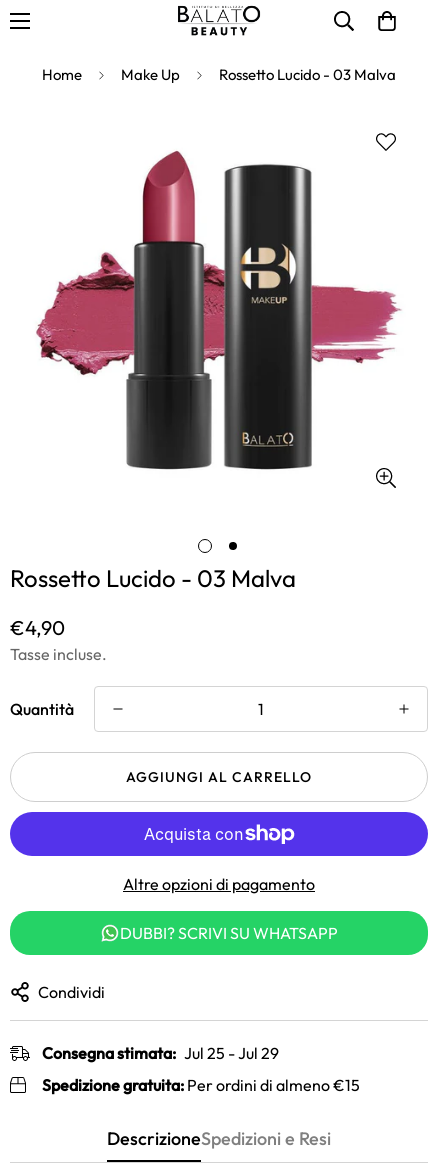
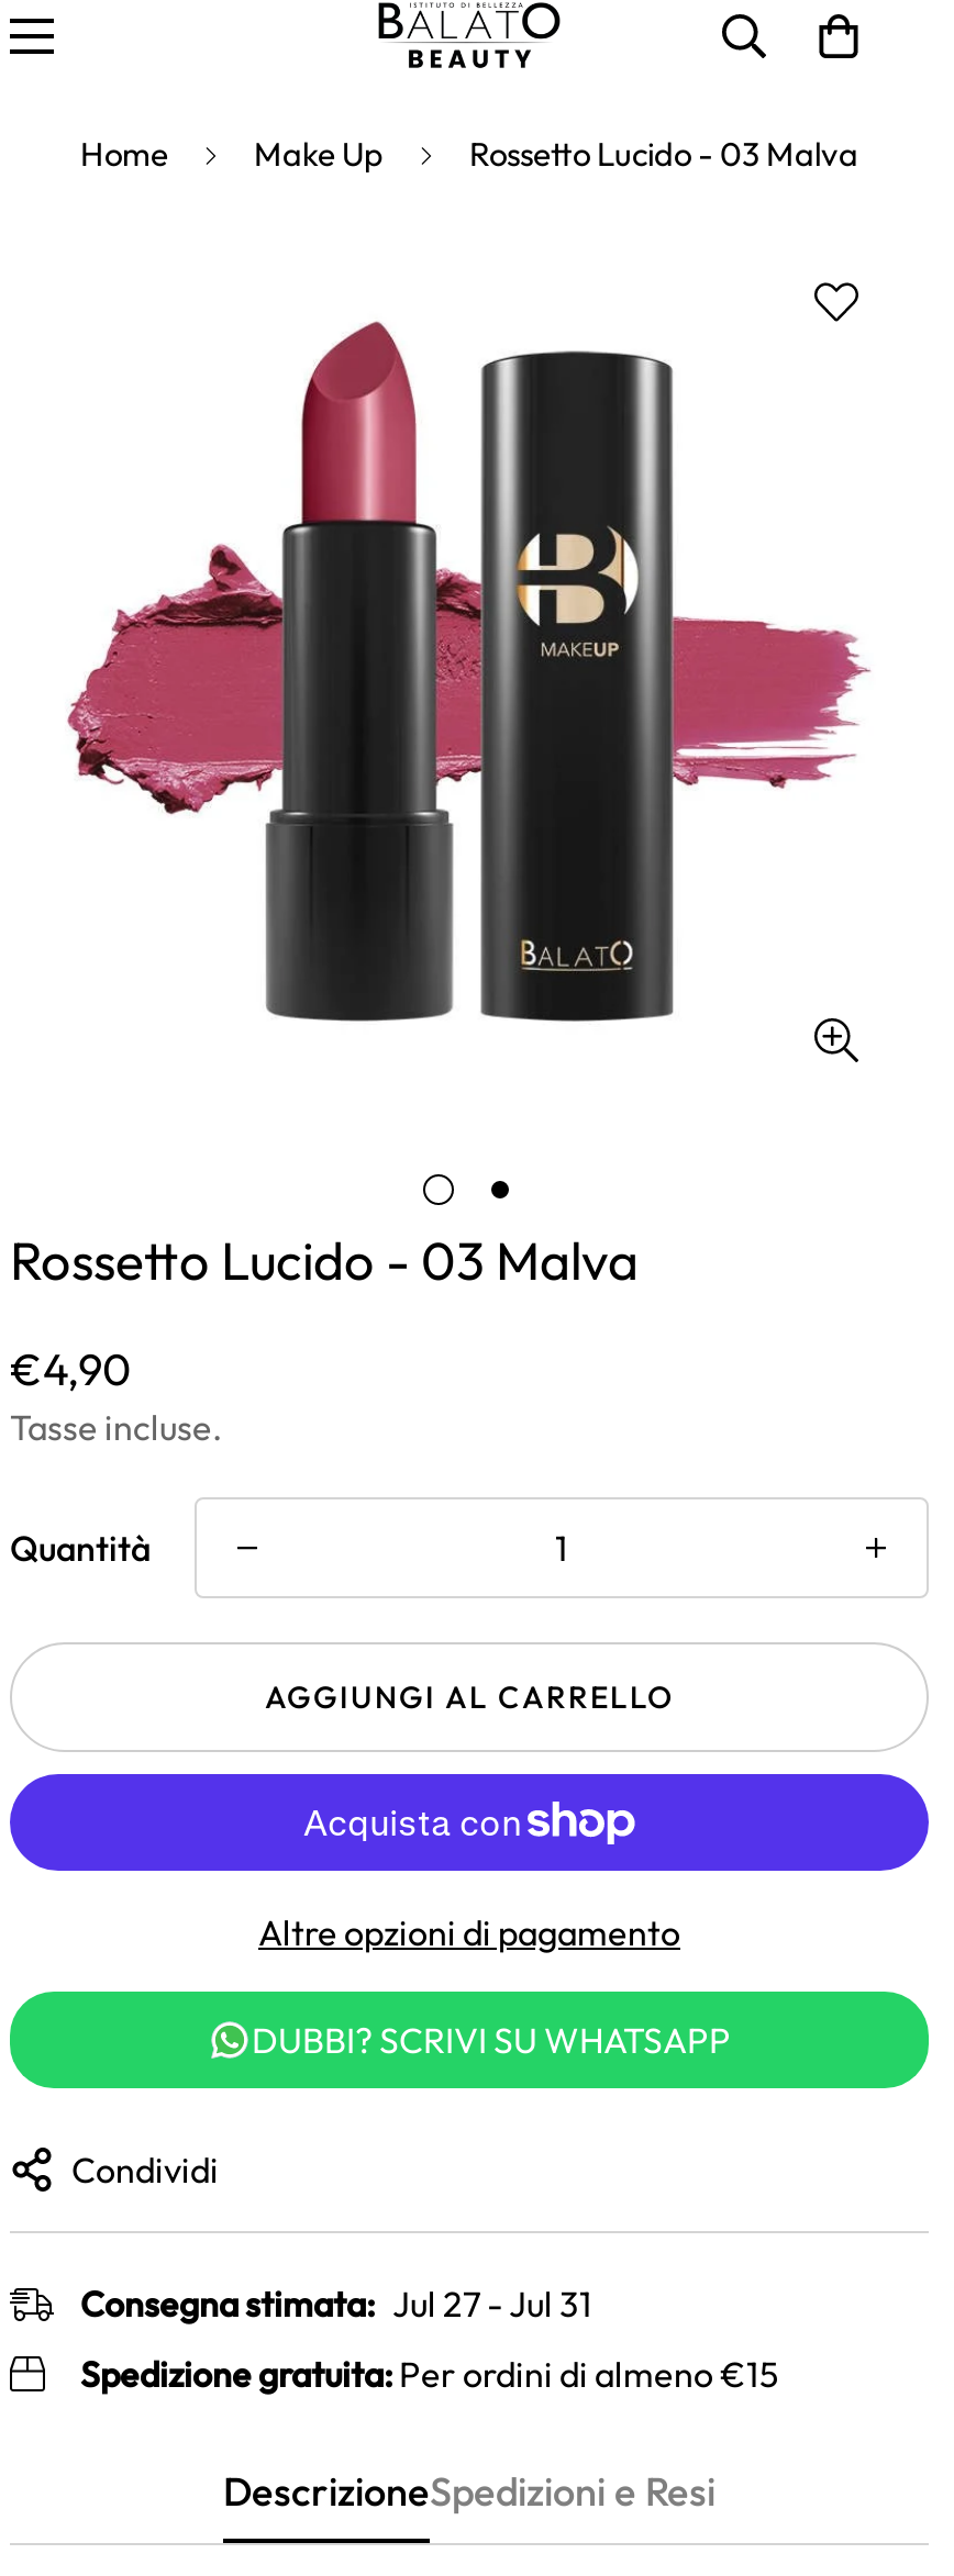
- Consegna stimata: Jul 25 - Jul 29
+ Consegna stimata: Jul 27 - Jul 31
